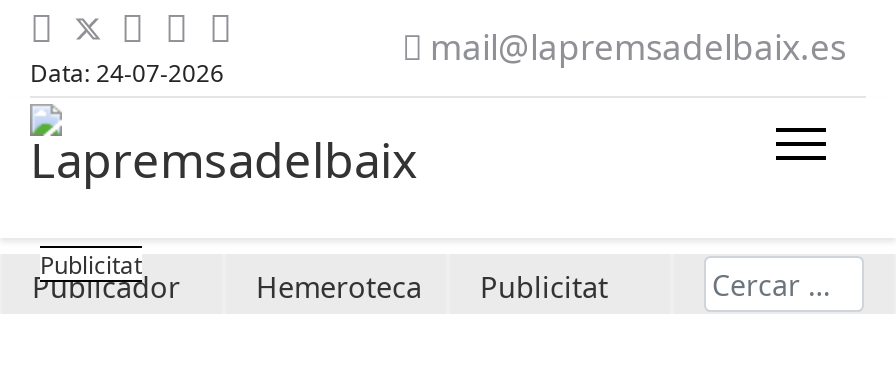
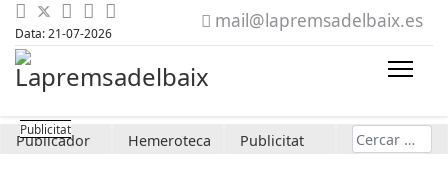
- Data: 24-07-2026
+ Data: 21-07-2026
